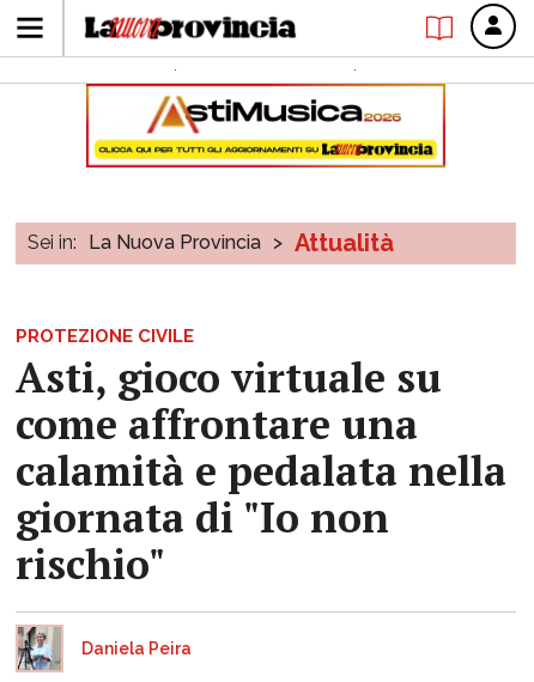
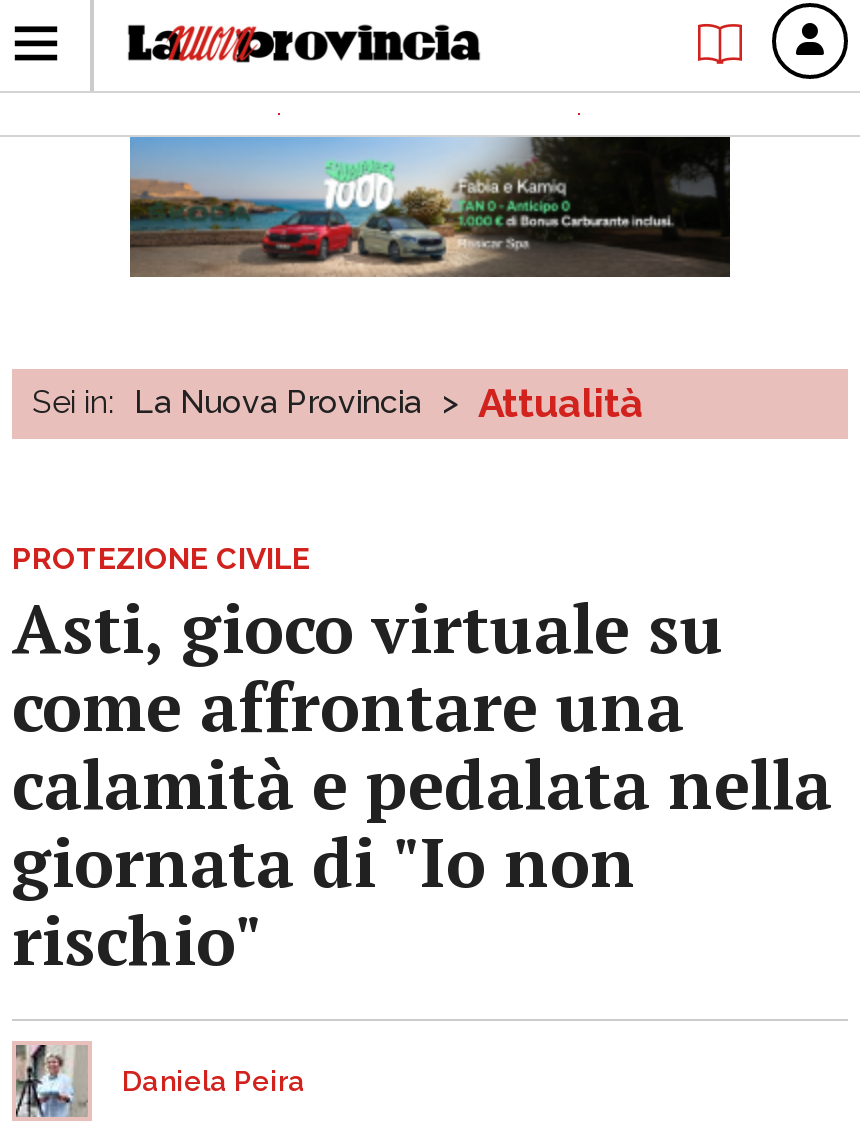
- [image]
+ [image]
